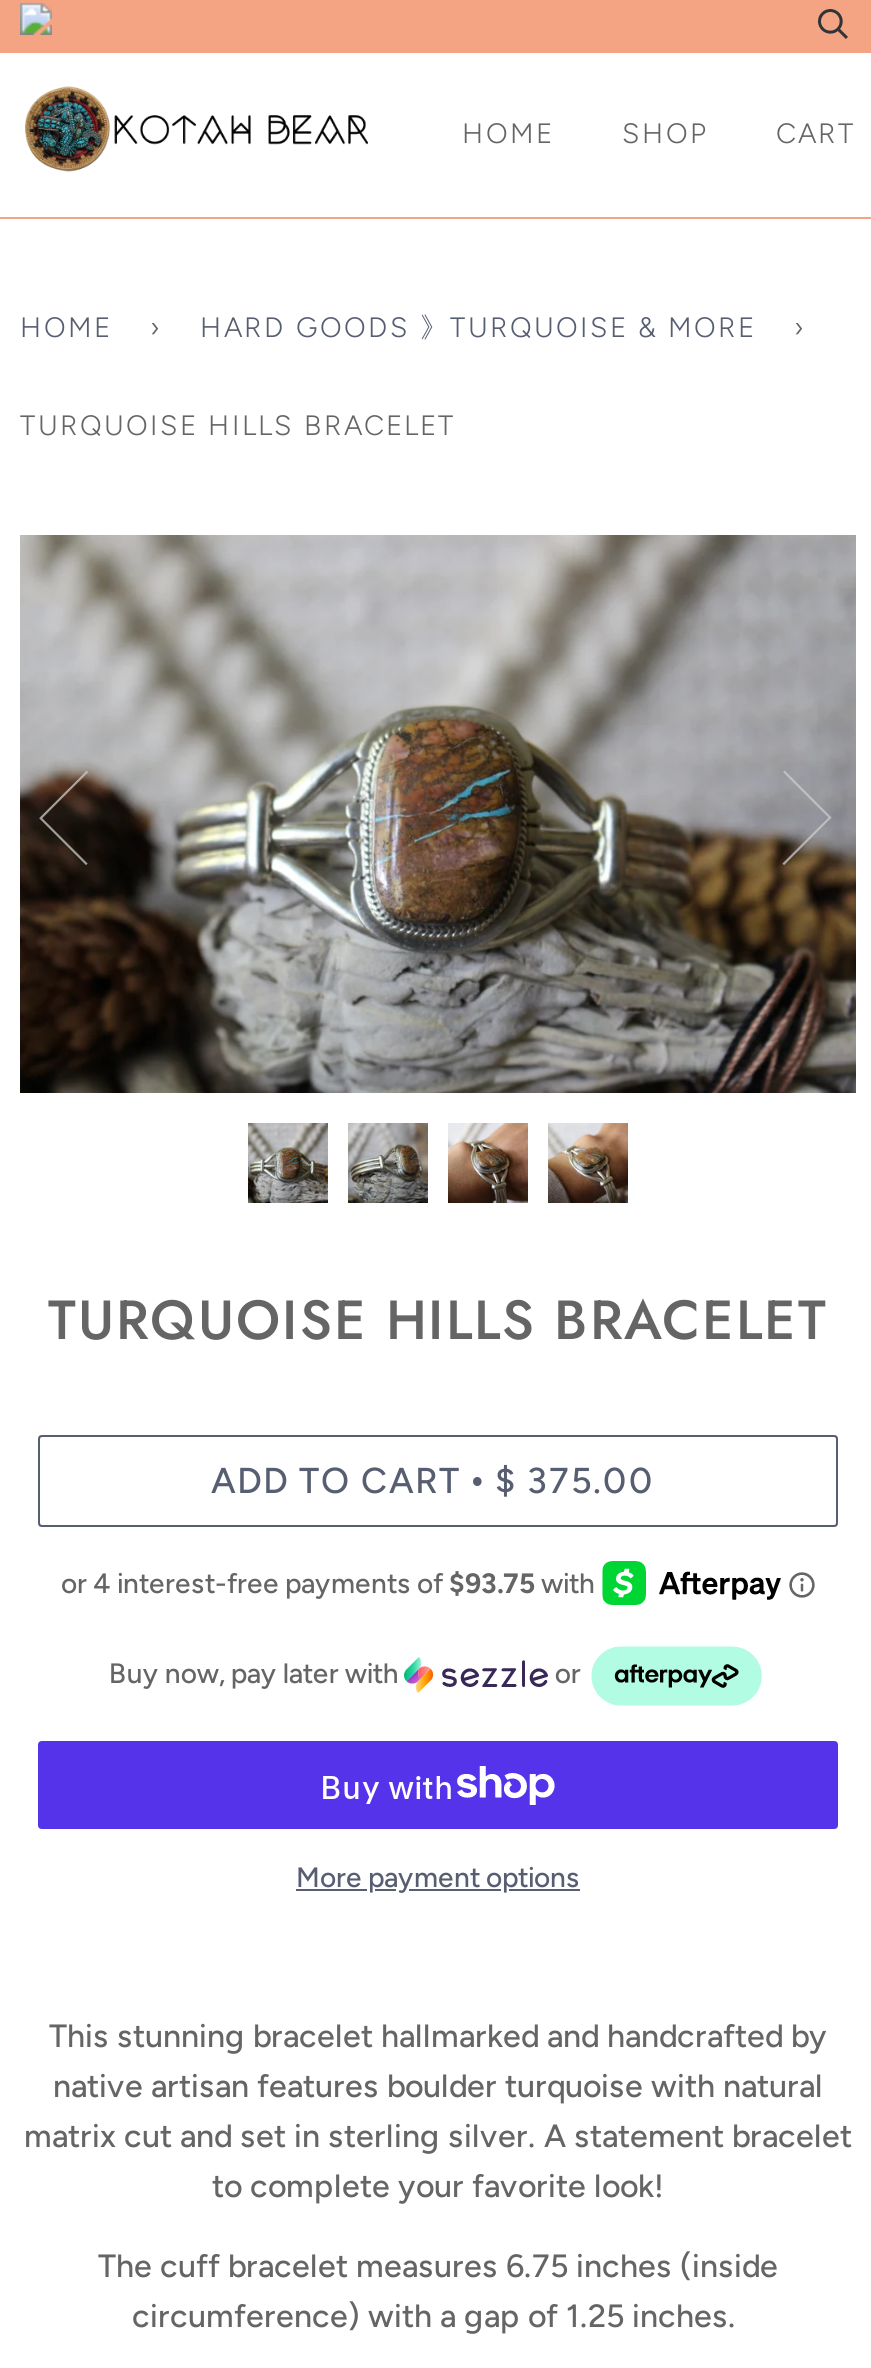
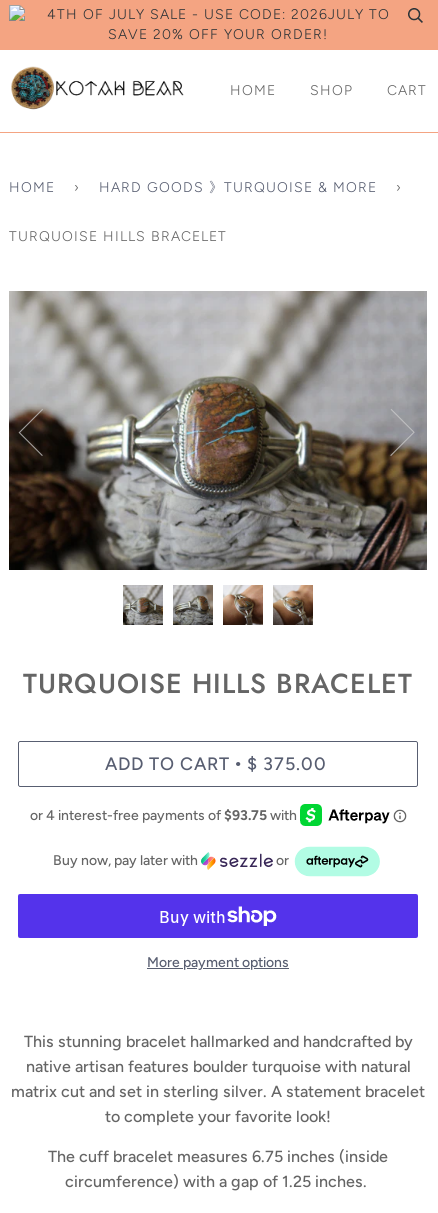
+ 4TH OF JULY SALE - USE CODE: 2026JULY TO
+ SAVE 20% OFF YOUR ORDER!
